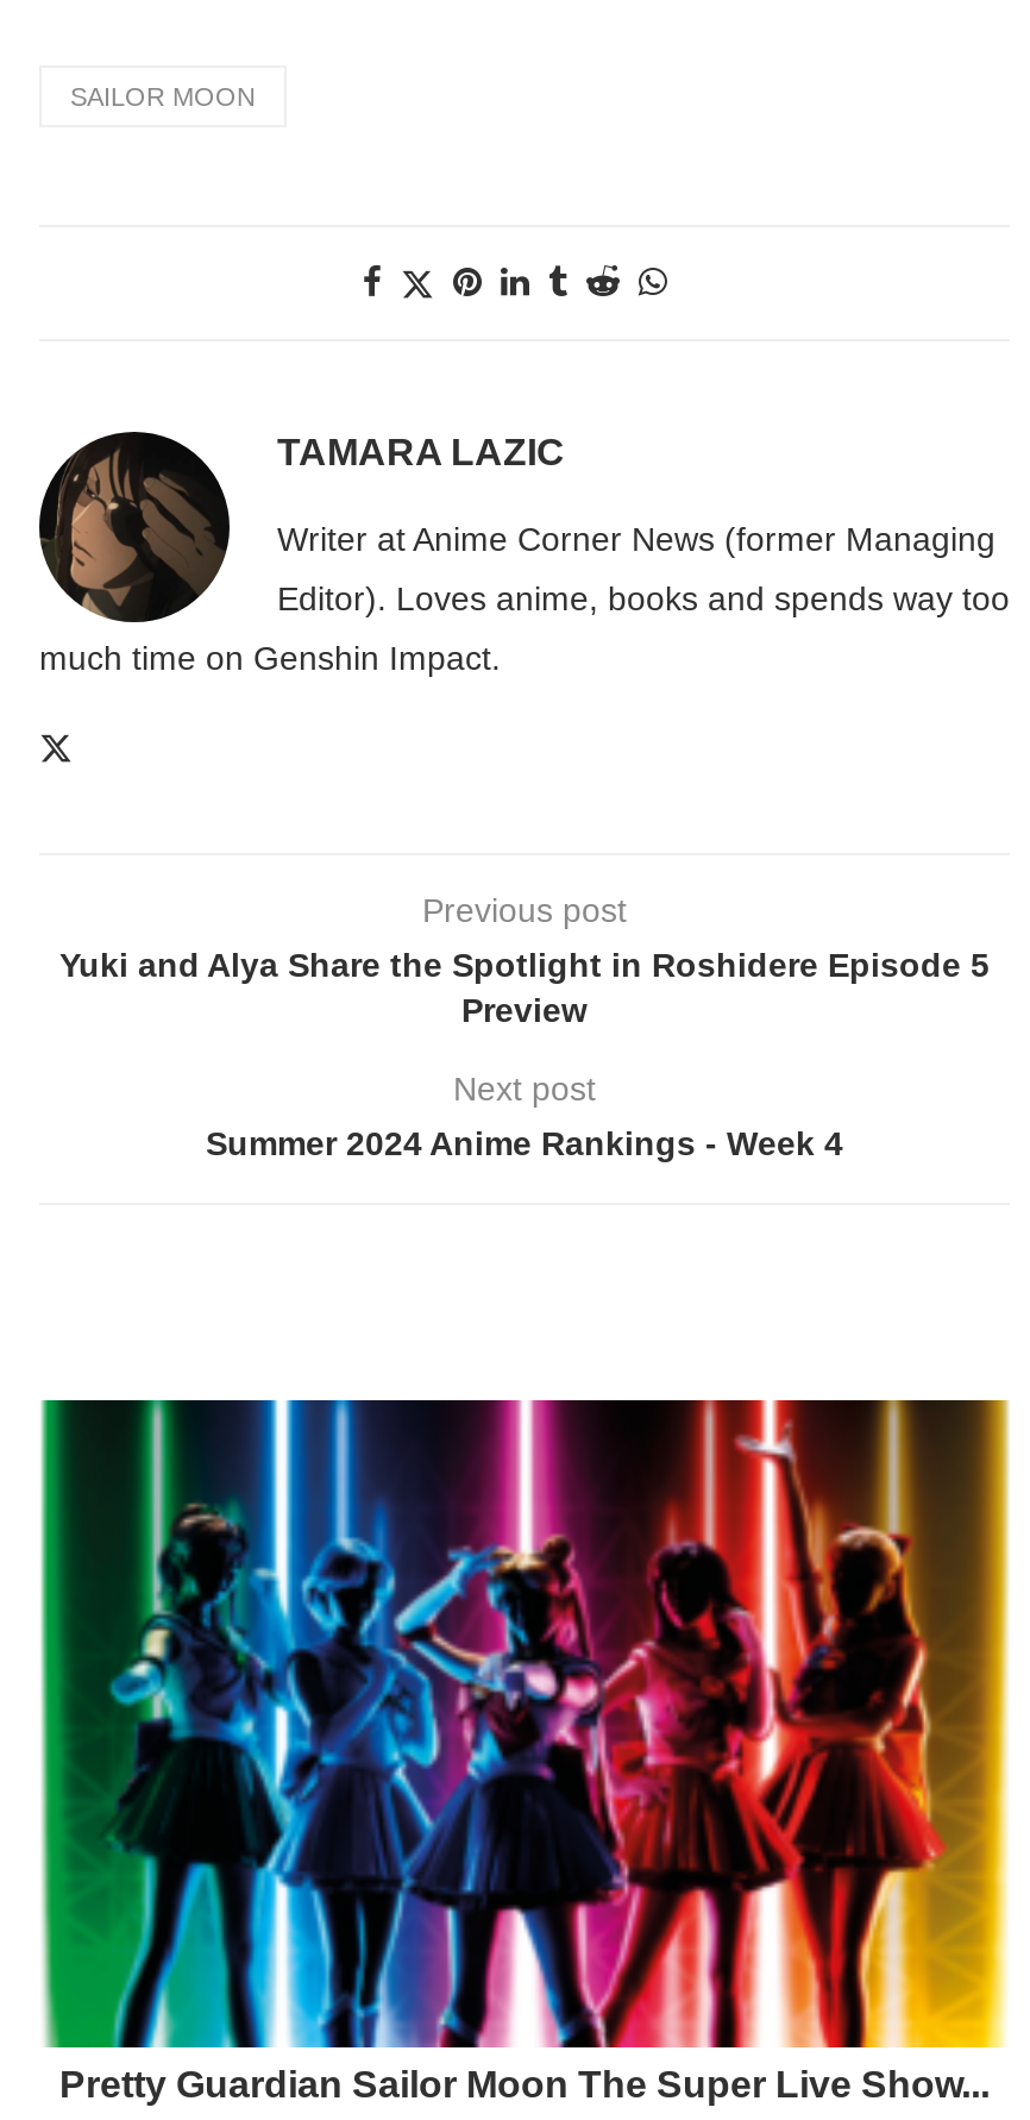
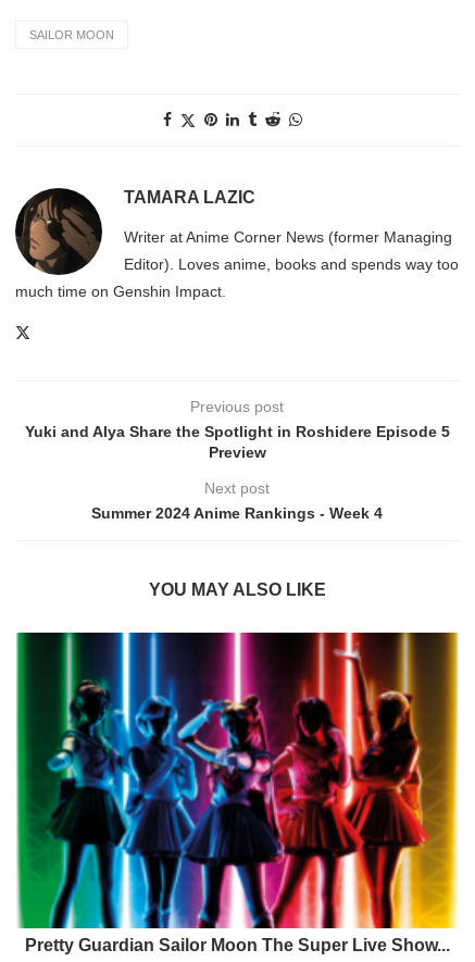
+ YOU MAY ALSO LIKE
